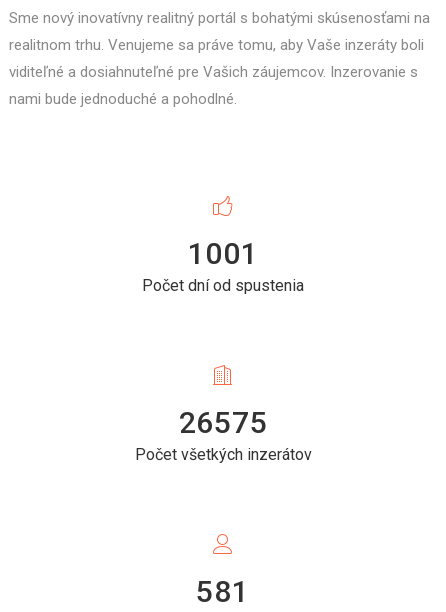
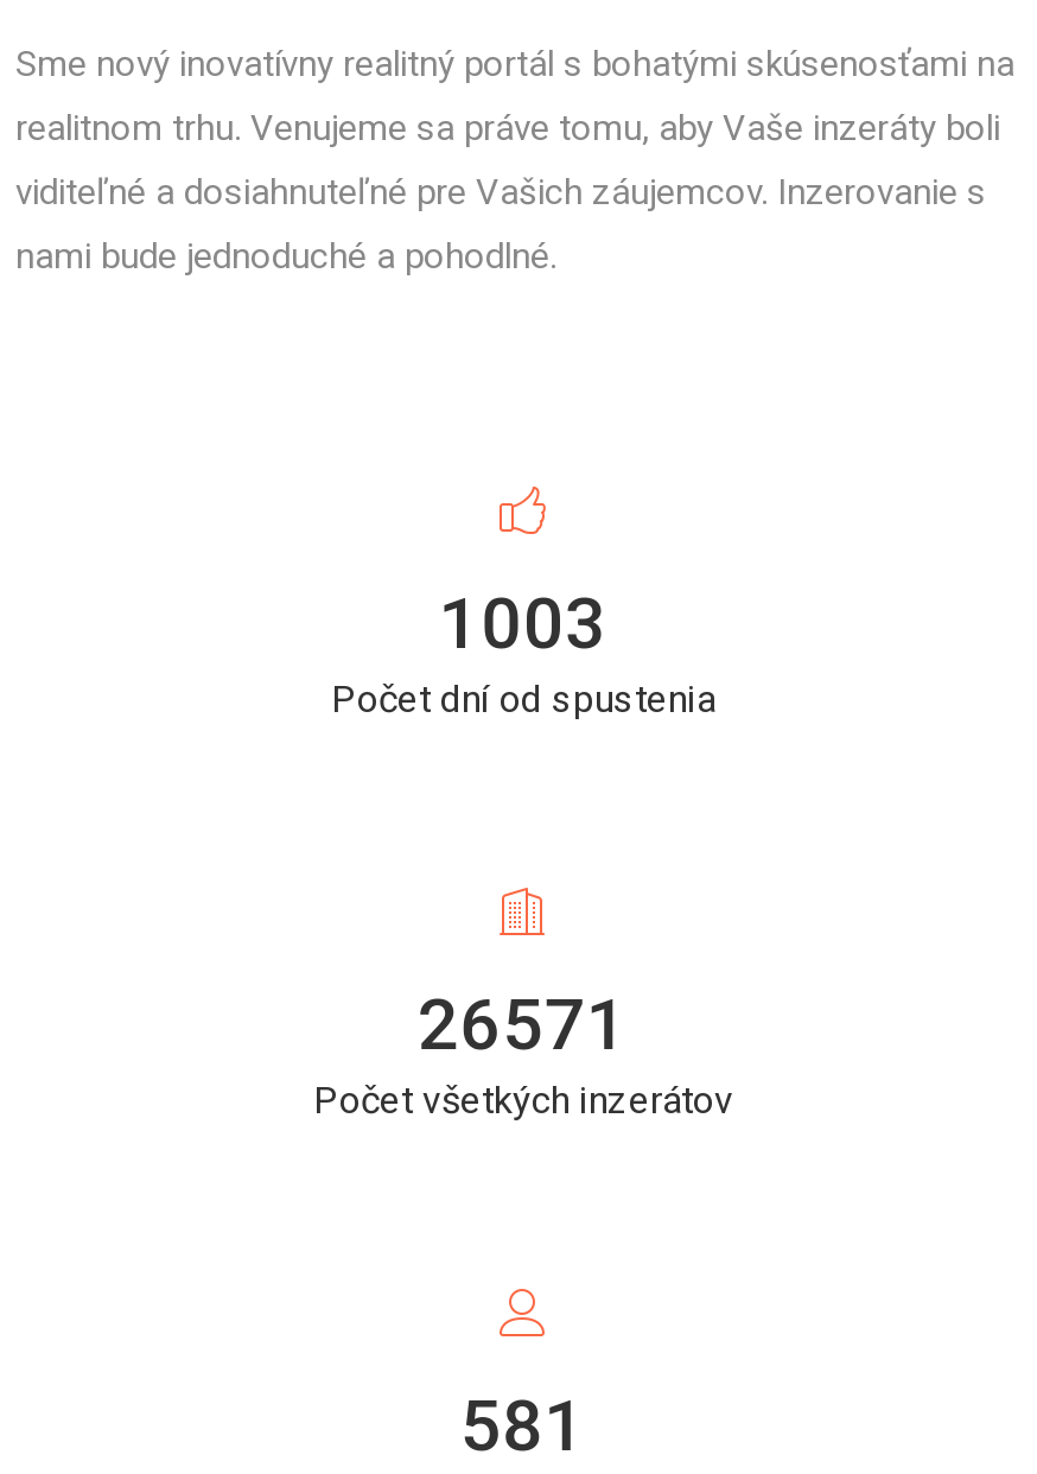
- 1001
+ 1003

- 26575
+ 26571
